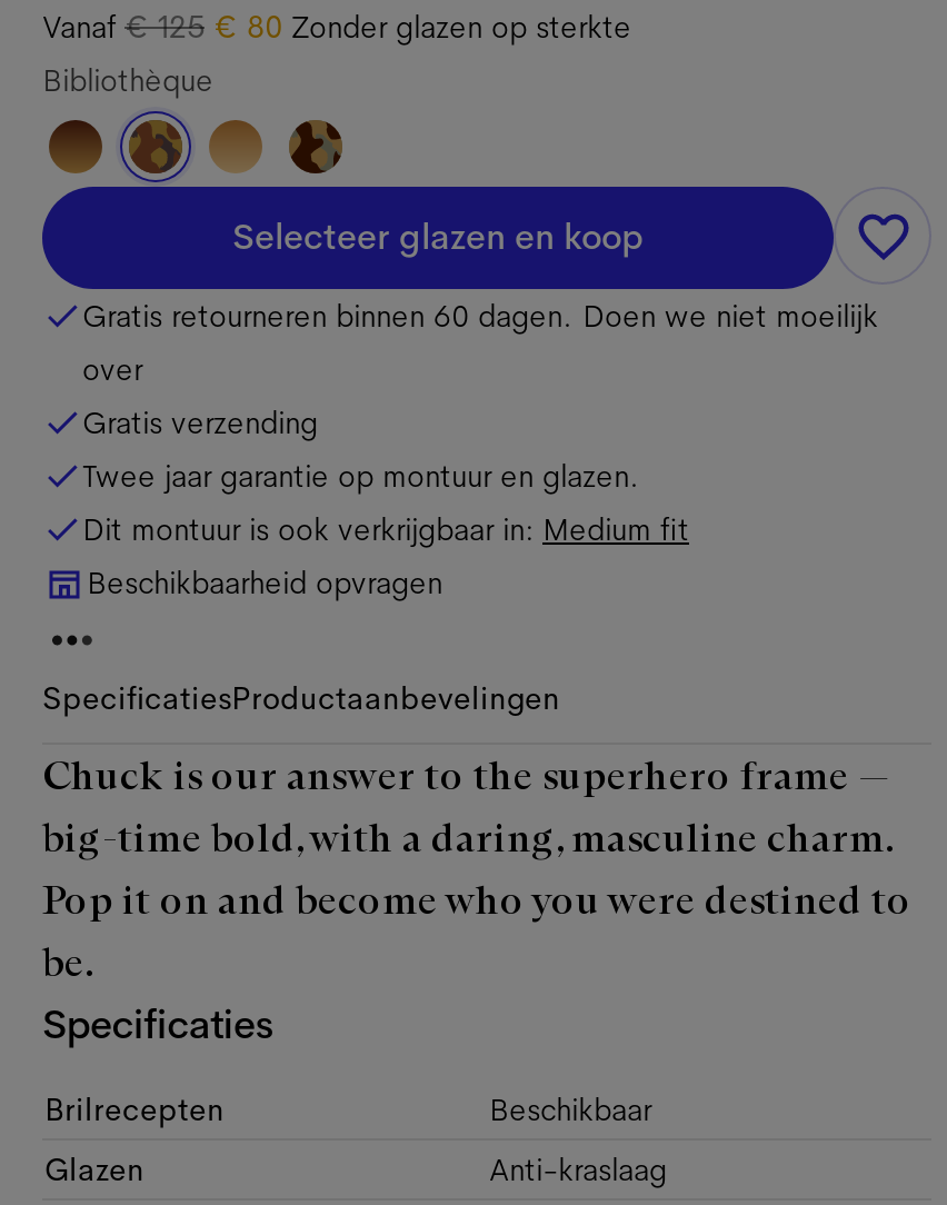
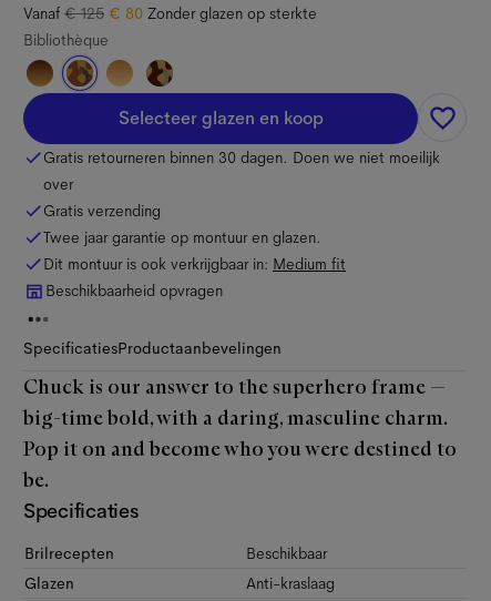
- Gratis retourneren binnen 60 dagen. Doen we niet moeilijk
+ Gratis retourneren binnen 30 dagen. Doen we niet moeilijk
